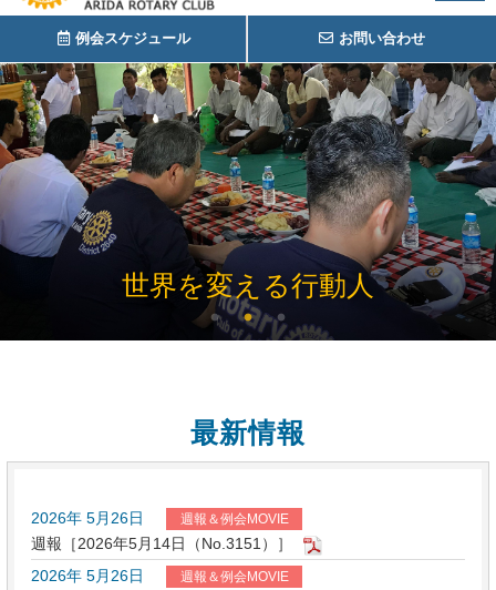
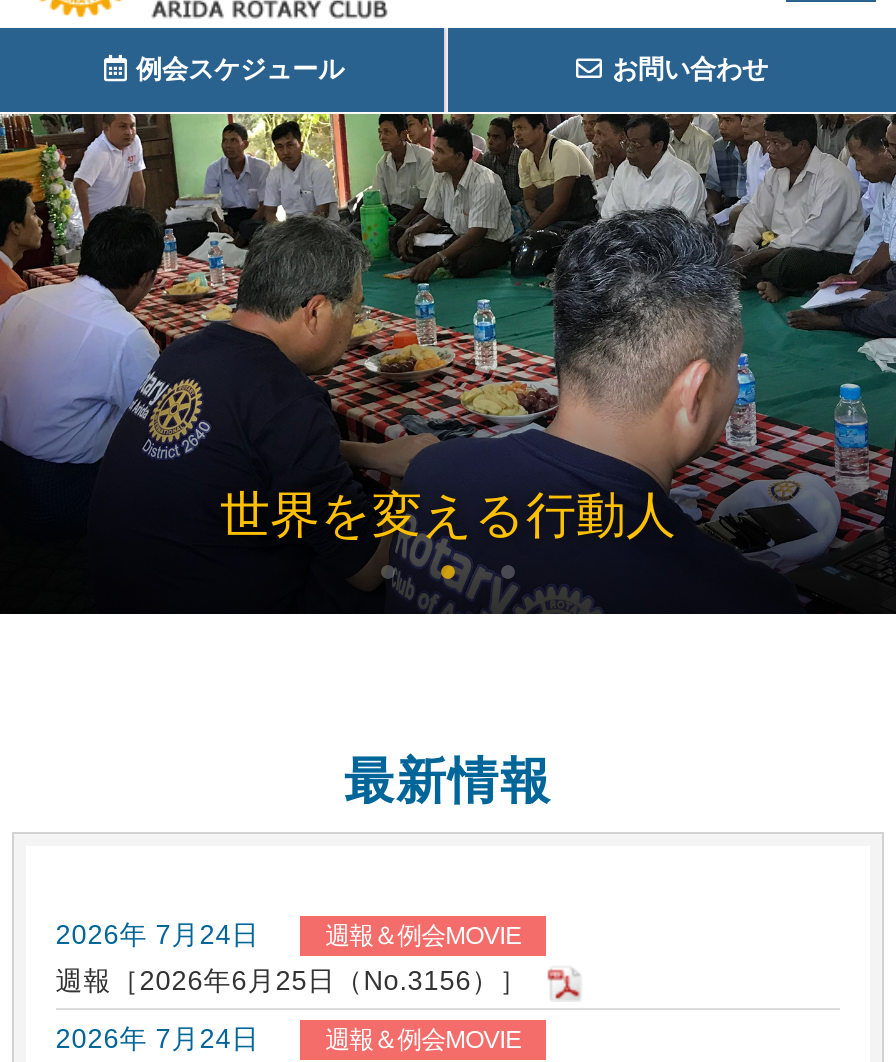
- 2026年 5月26日
+ 2026年 7月24日

- 週報［2026年5月14日（No.3151）］
+ 週報［2026年6月25日（No.3156）］

- 2026年 5月26日
+ 2026年 7月24日
